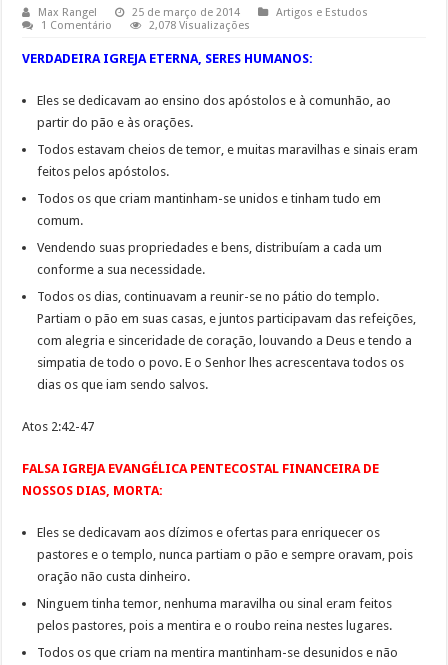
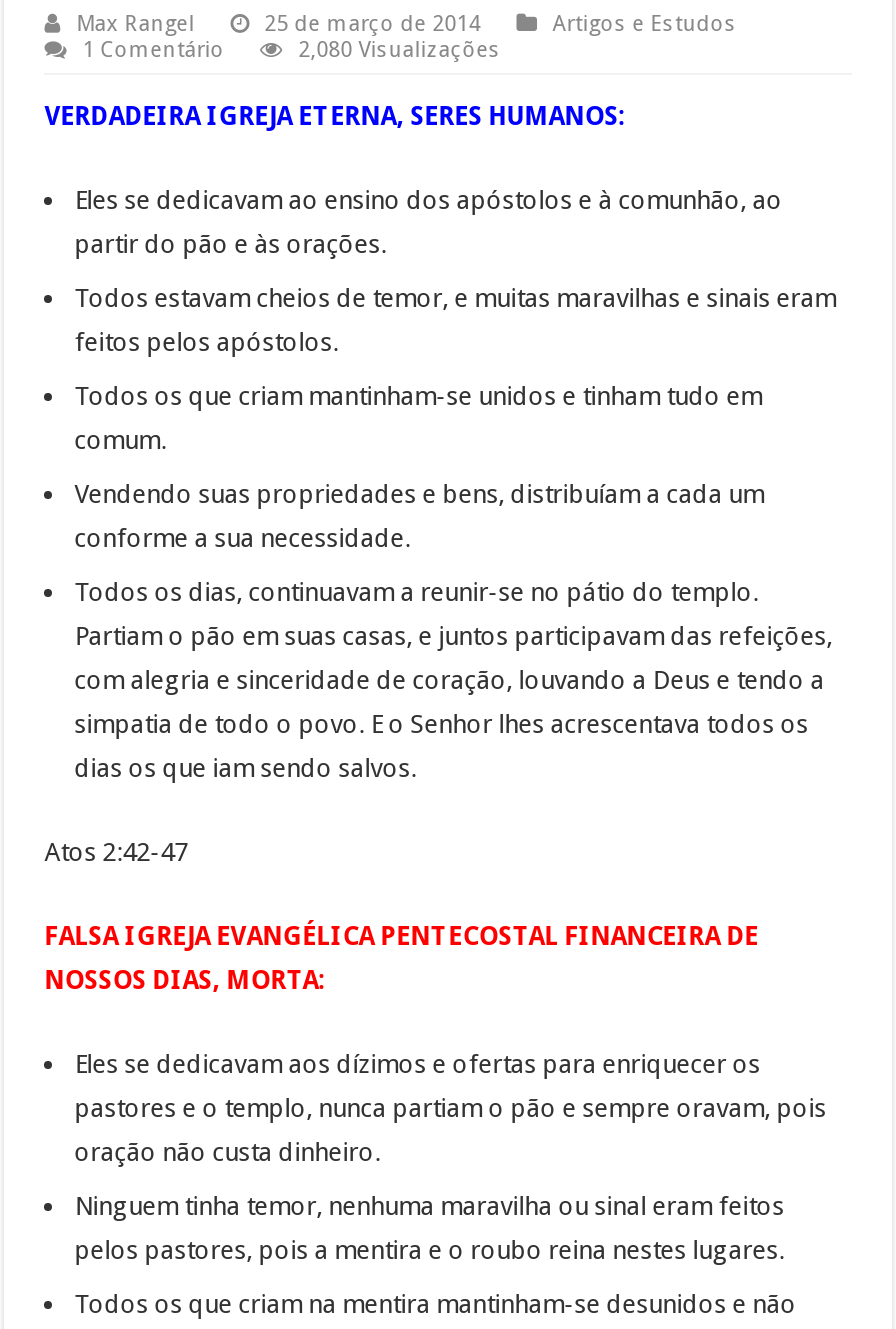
- 2,078 Visualizações
+ 2,080 Visualizações
